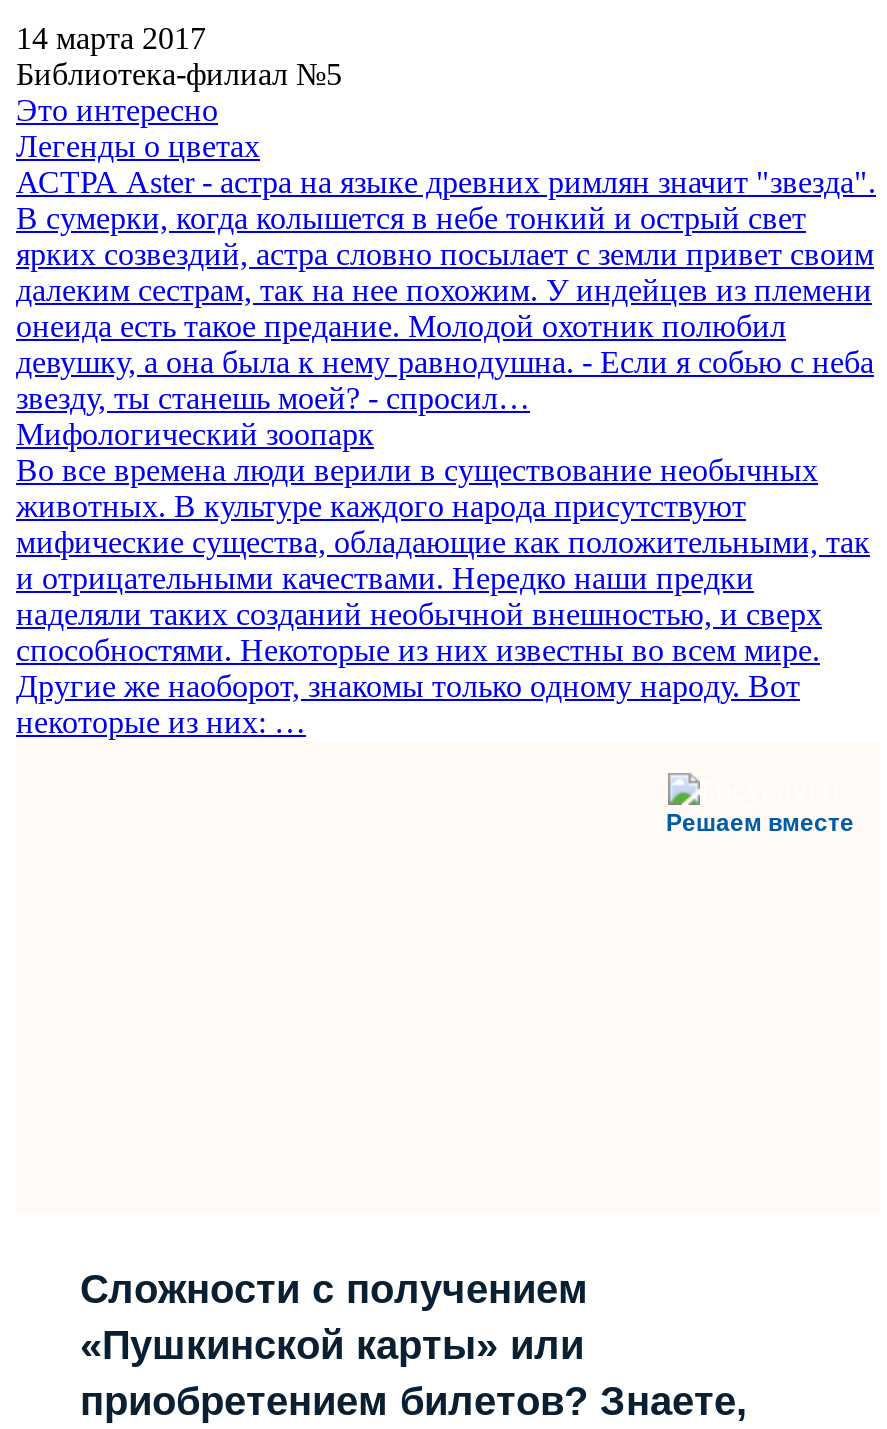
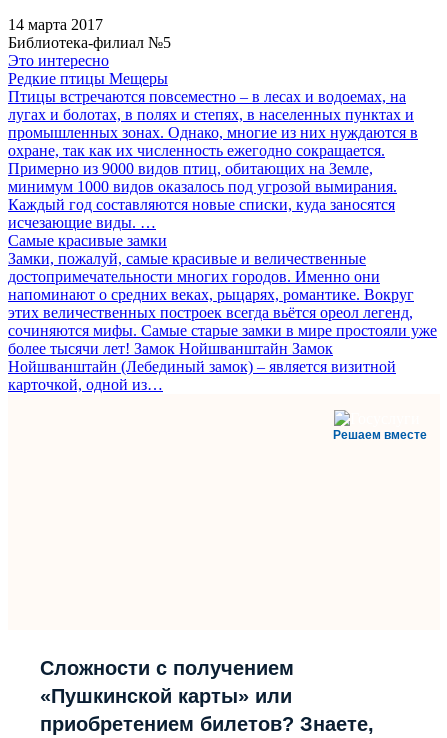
- Легенды о цветах
- АСТРА Aster - астра на языке древних римлян значит "звезда".
- В сумерки, когда колышется в небе тонкий и острый свет
- ярких созвездий, астра словно посылает с земли привет своим
- далеким сестрам, так на нее похожим. У индейцев из племени
- онеида есть такое предание. Молодой охотник полюбил
- девушку, а она была к нему равнодушна. - Если я собью с неба
- звезду, ты станешь моей? - спросил…
- Мифологический зоопарк
- Во все времена люди верили в существование необычных
- животных. В культуре каждого народа присутствуют
- мифические существа, обладающие как положительными, так
- и отрицательными качествами. Нередко наши предки
- наделяли таких созданий необычной внешностью, и сверх
- способностями. Некоторые из них известны во всем мире.
- Другие же наоборот, знакомы только одному народу. Вот
- некоторые из них: …
+ Редкие птицы Мещеры
+ Птицы встречаются повсеместно – в лесах и водоемах, на
+ лугах и болотах, в полях и степях, в населенных пунктах и
+ промышленных зонах. Однако, многие из них нуждаются в
+ охране, так как их численность ежегодно сокращается.
+ Примерно из 9000 видов птиц, обитающих на Земле,
+ минимум 1000 видов оказалось под угрозой вымирания.
+ Каждый год составляются новые списки, куда заносятся
+ исчезающие виды. …
+ Самые красивые замки
+ Замки, пожалуй, самые красивые и величественные
+ достопримечательности многих городов. Именно они
+ напоминают о средних веках, рыцарях, романтике. Вокруг
+ этих величественных построек всегда вьётся ореол легенд,
+ сочиняются мифы. Самые старые замки в мире простояли уже
+ более тысячи лет! Замок Нойшванштайн Замок
+ Нойшванштайн (Лебединый замок) – является визитной
+ карточкой, одной из…
